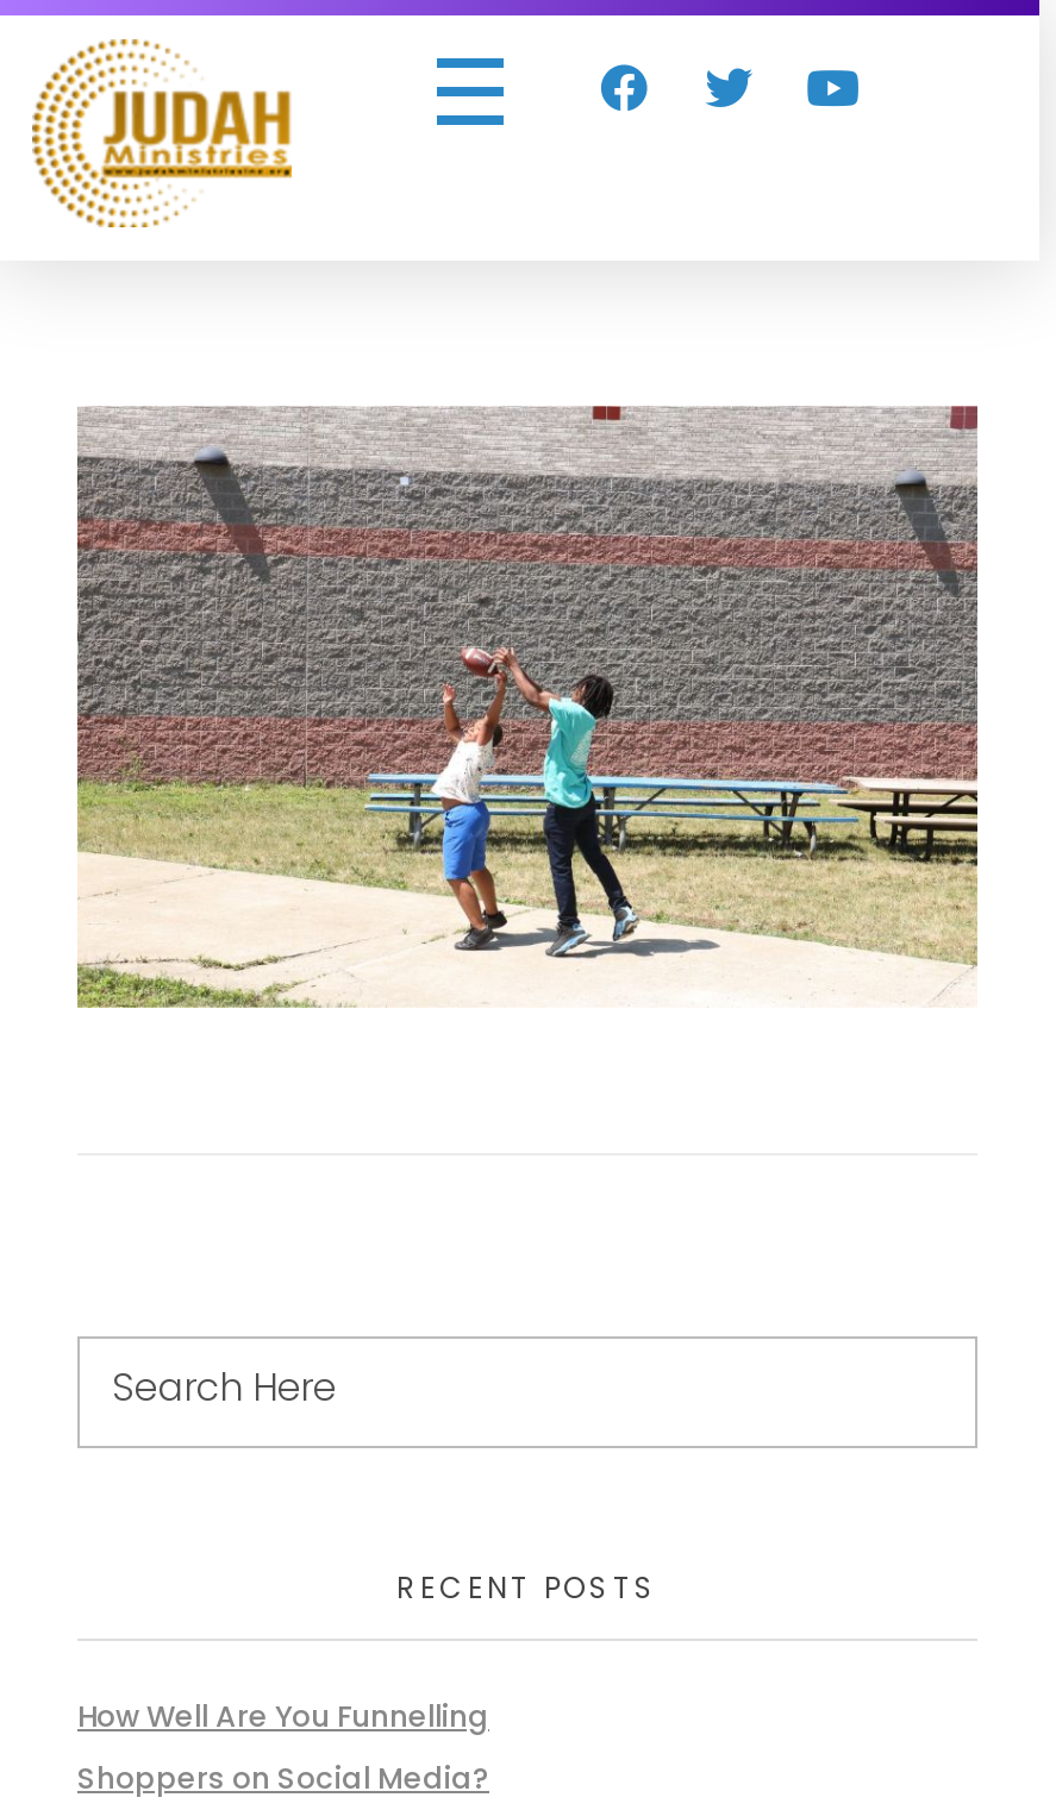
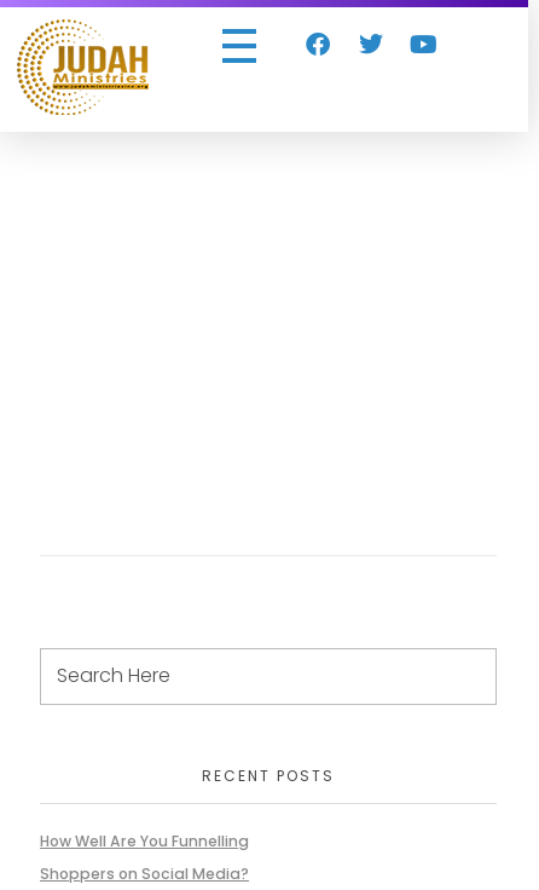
- [image]
